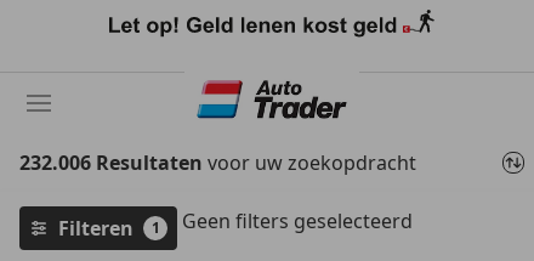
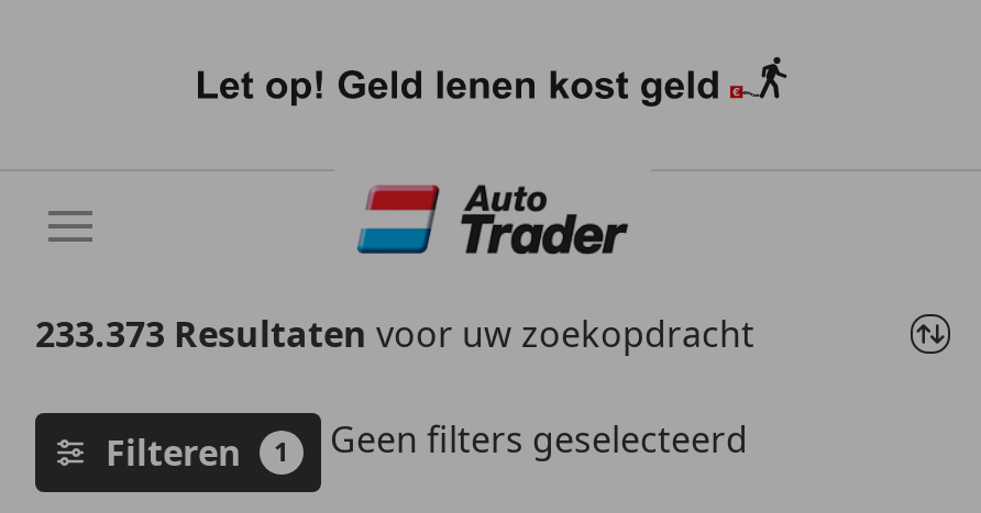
- 232.006 Resultaten voor uw zoekopdracht
+ 233.373 Resultaten voor uw zoekopdracht
